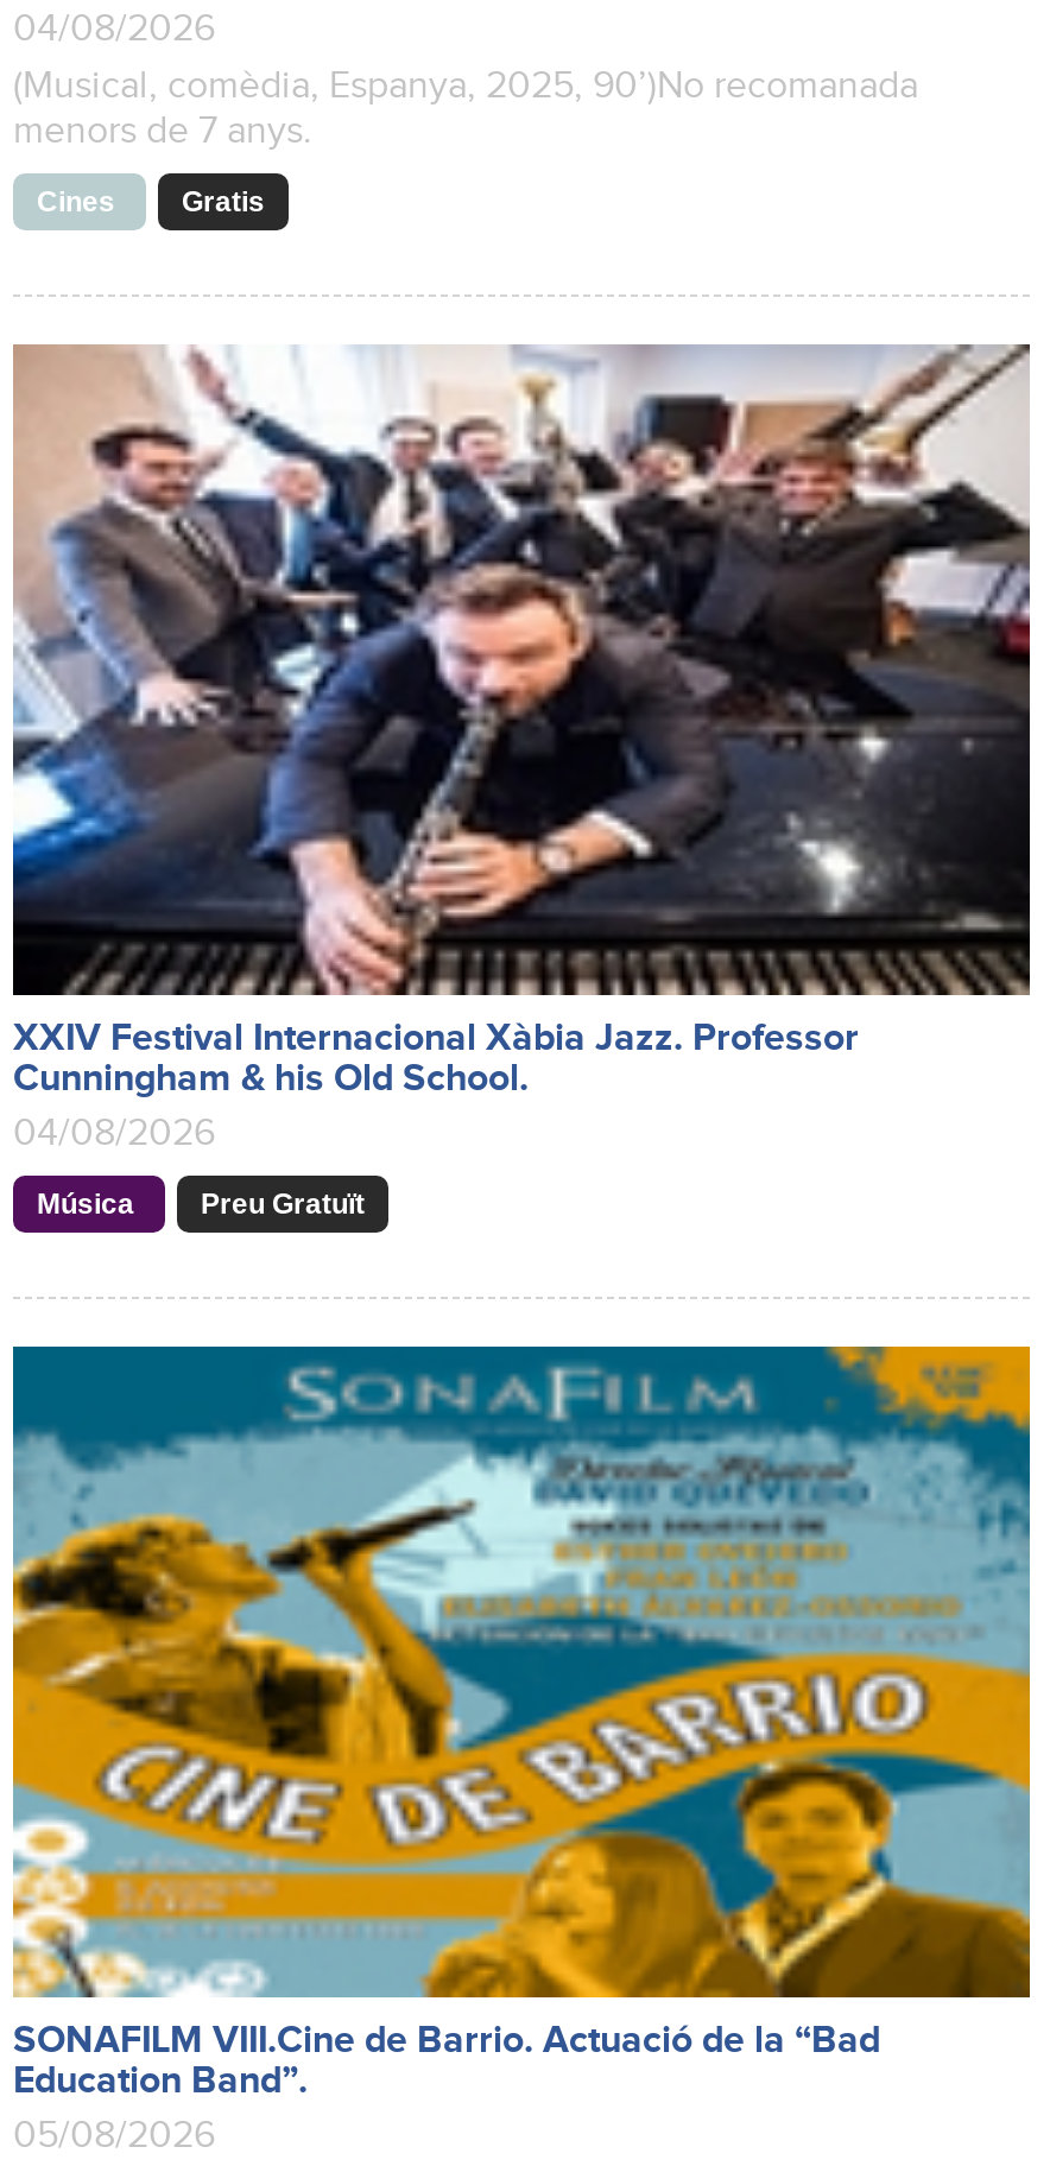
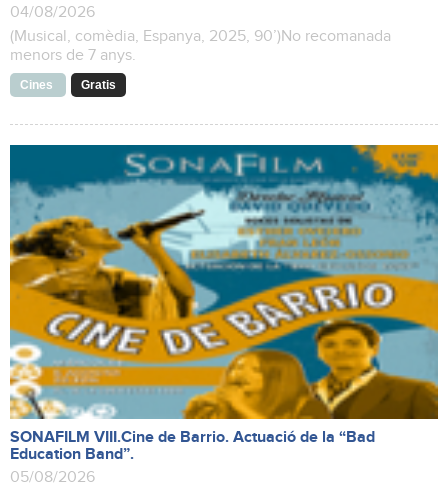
- [image]
- XXIV Festival Internacional Xàbia Jazz. Professor
- Cunningham & his Old School.
- 04/08/2026
- Música
- Preu Gratuït
